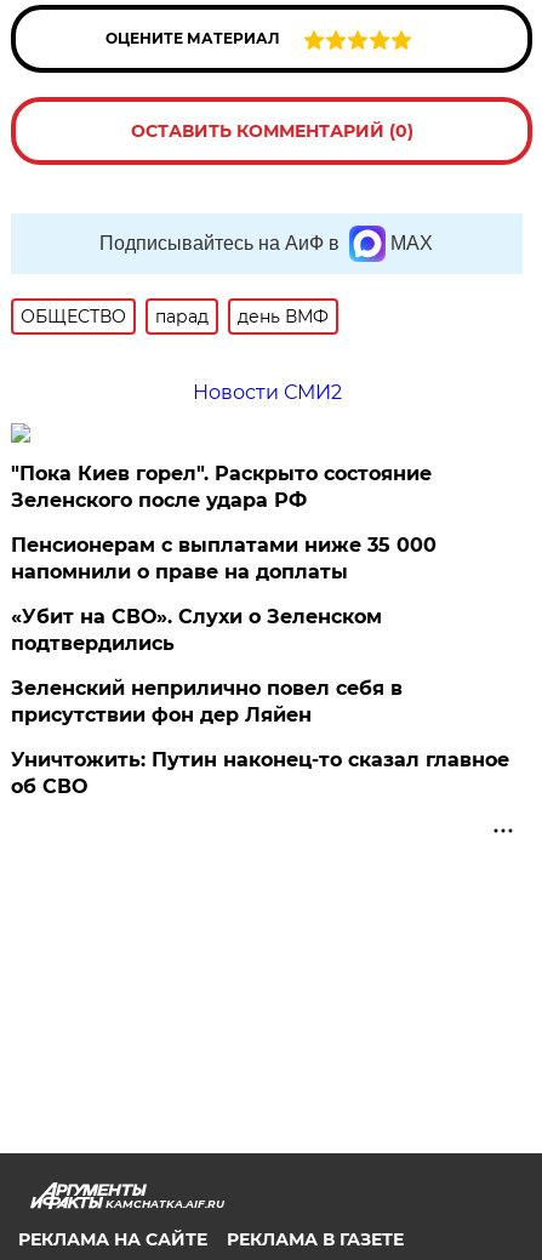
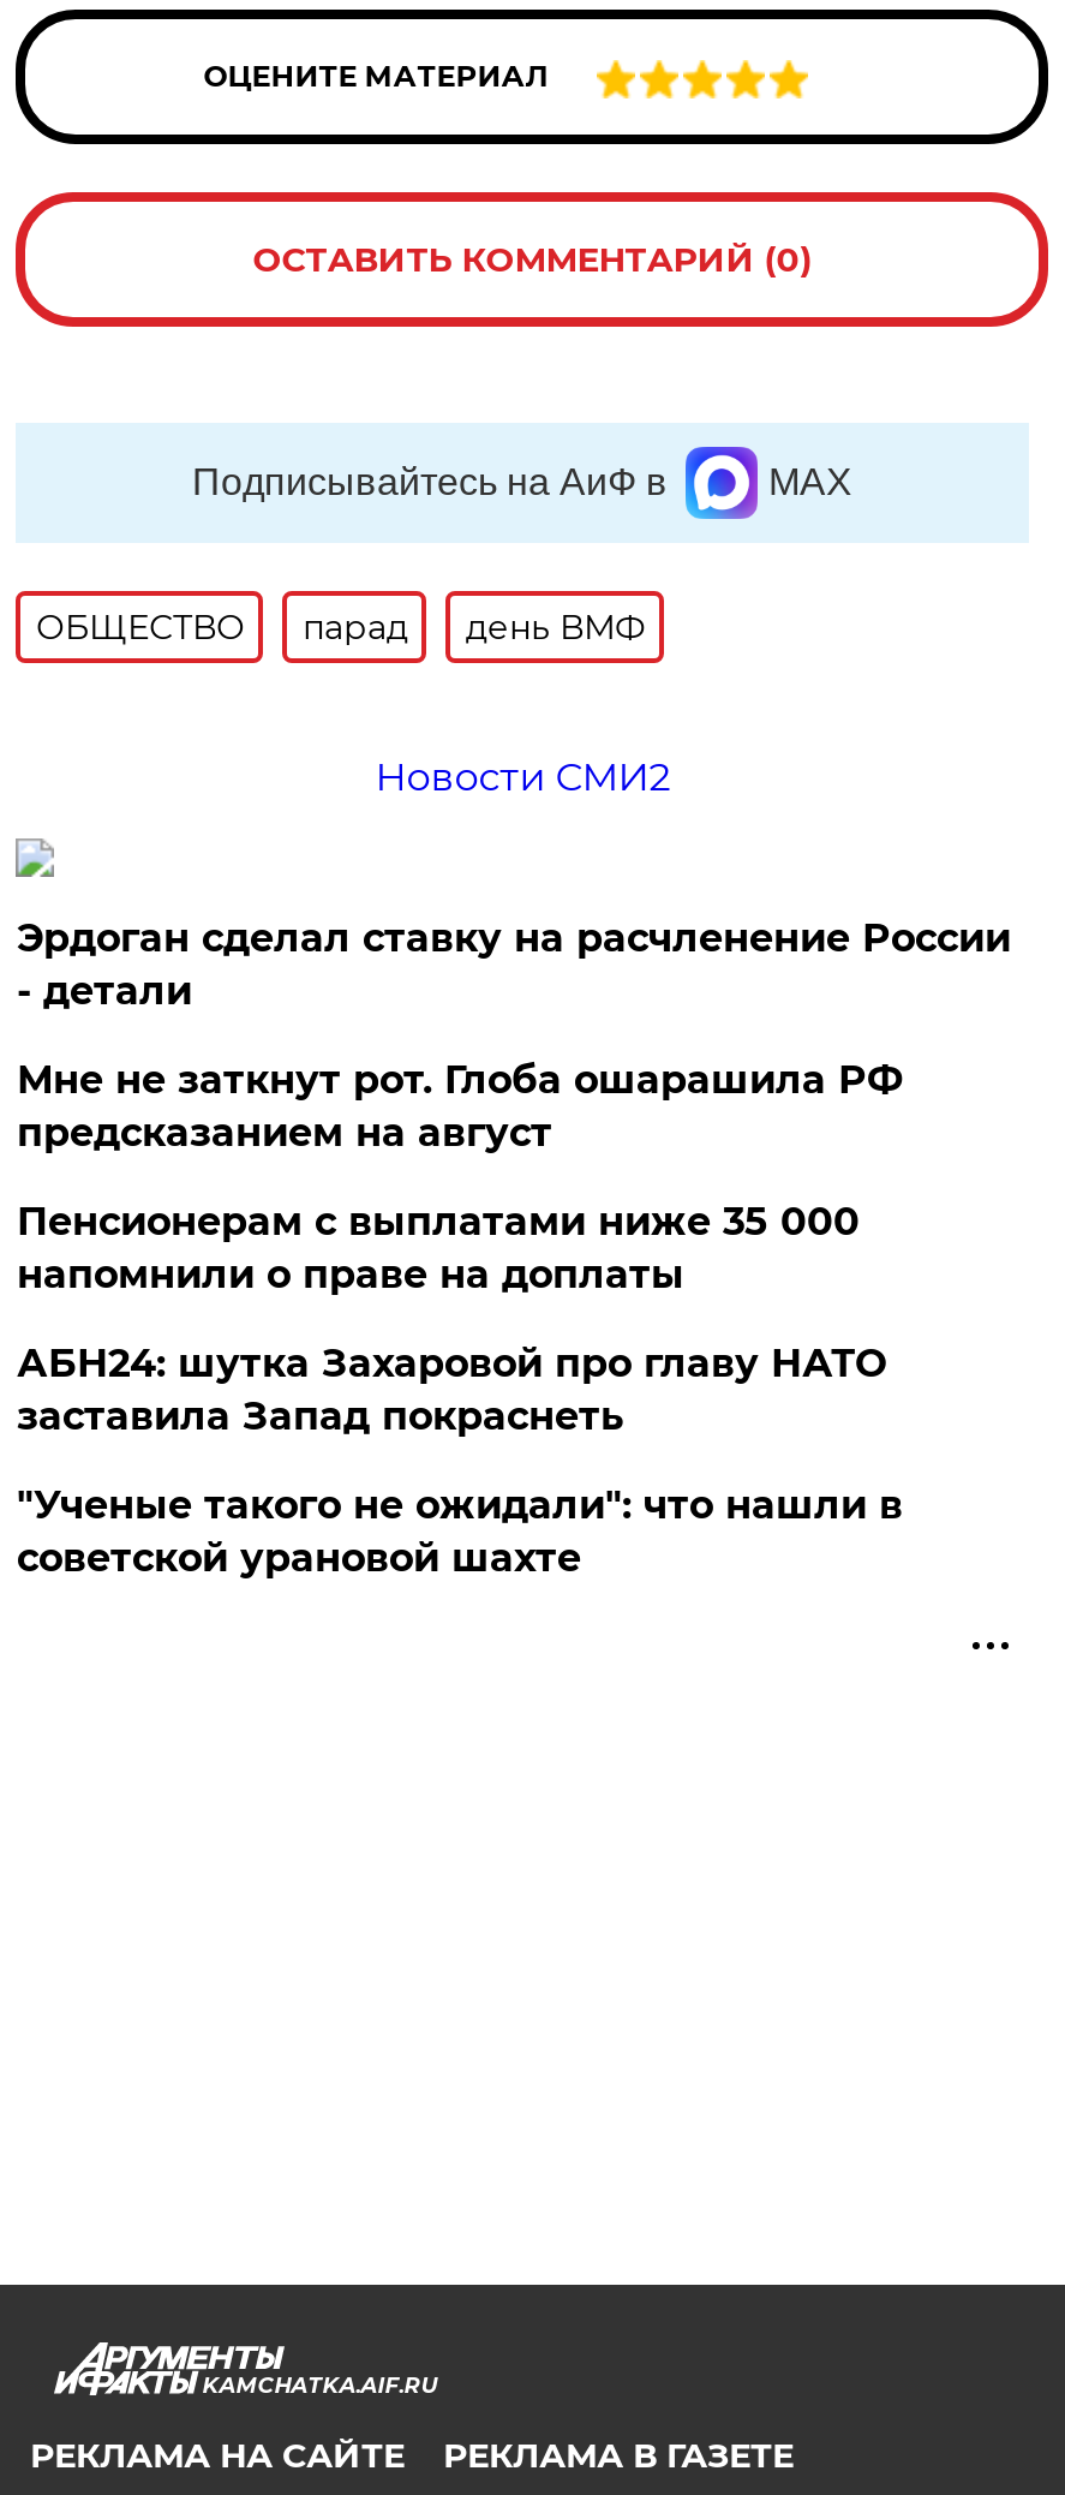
- "Пока Киев горел". Раскрыто состояние
- Зеленского после удара РФ
+ Эрдоган сделал ставку на расчленение России
+ - детали
+ Мне не заткнут рот. Глоба ошарашила РФ
+ предсказанием на август

moved down: Пенсионерам с выплатами ниже 35 000 | напомнили о праве на доплаты

- «Убит на СВО». Слухи о Зеленском
- подтвердились
- Зеленский неприлично повел cебя в
- присутствии фон дер Ляйен
- Уничтожить: Путин наконец-то сказал главное
- об СВО
+ АБН24: шутка Захаровой про главу НАТО
+ заставила Запад покраснеть
+ "Ученые такого не ожидали": что нашли в
+ советской урановой шахте
